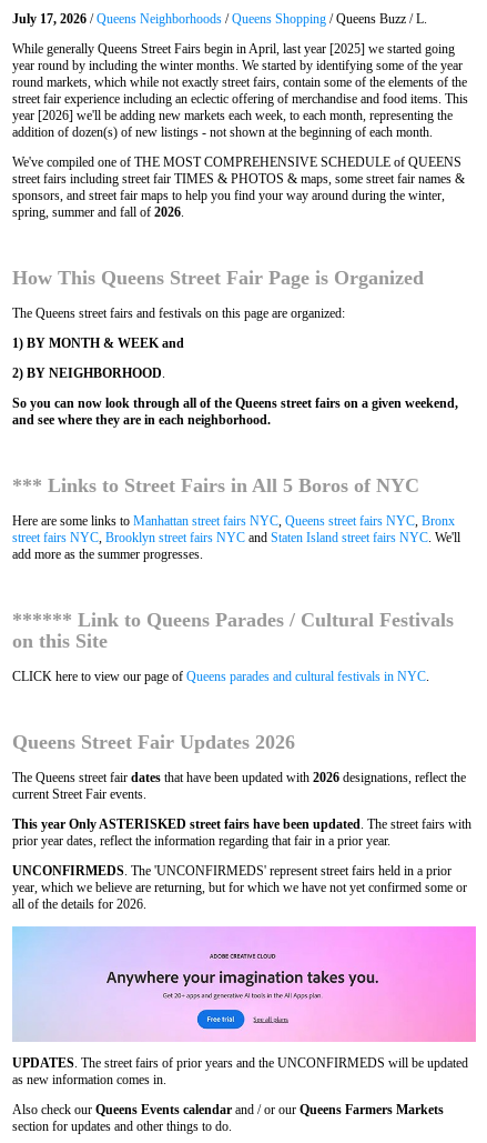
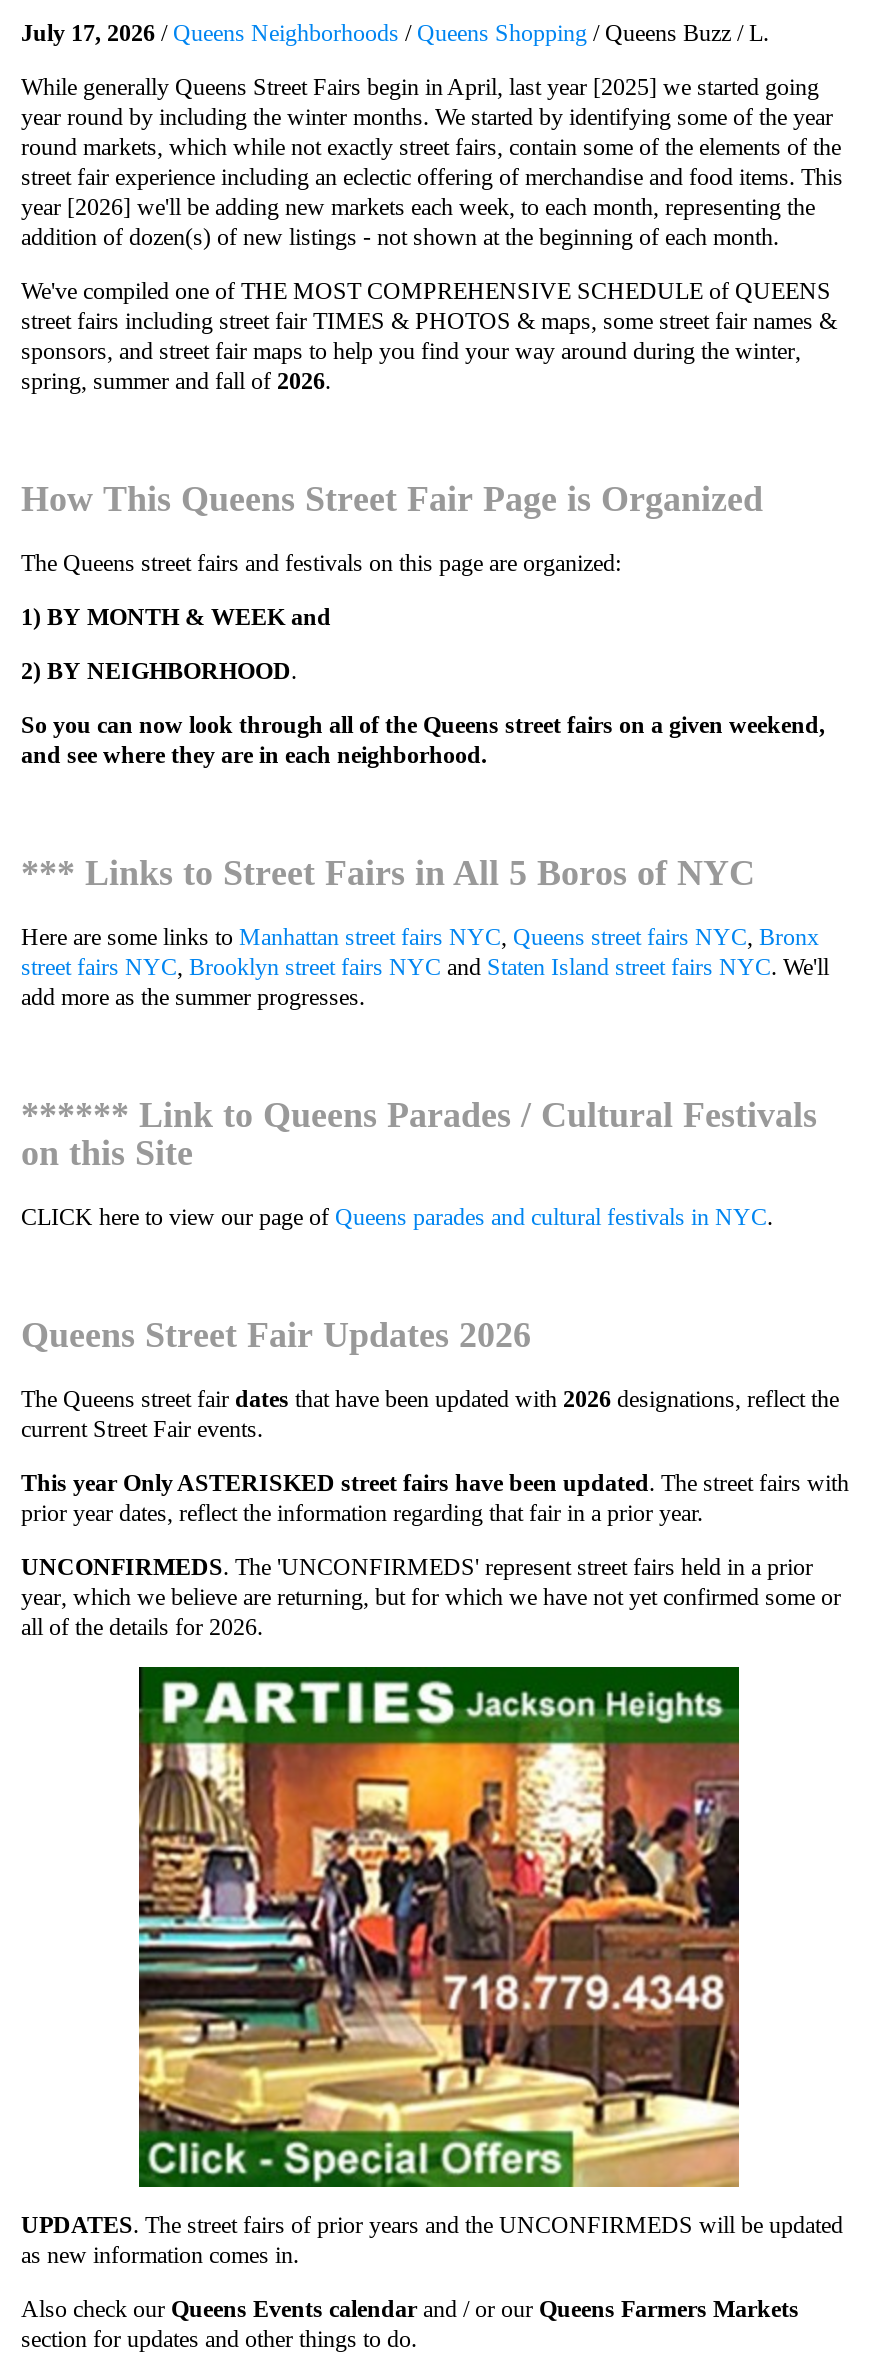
- [image]
+ [image]
